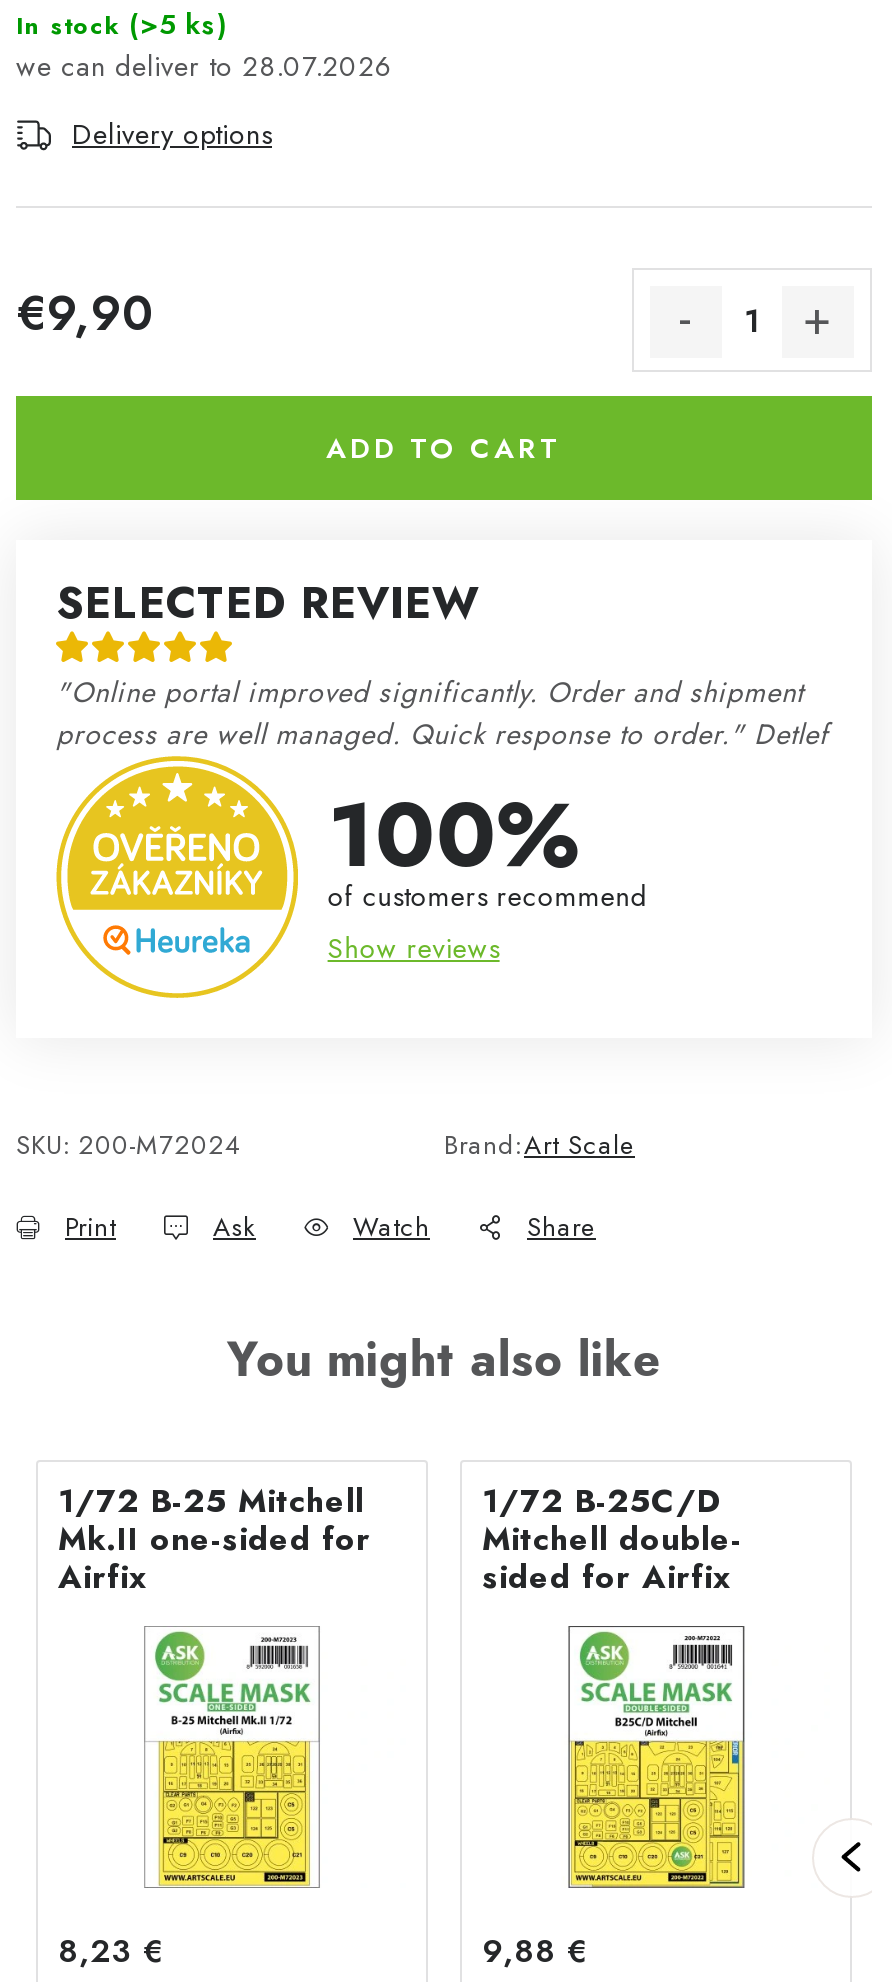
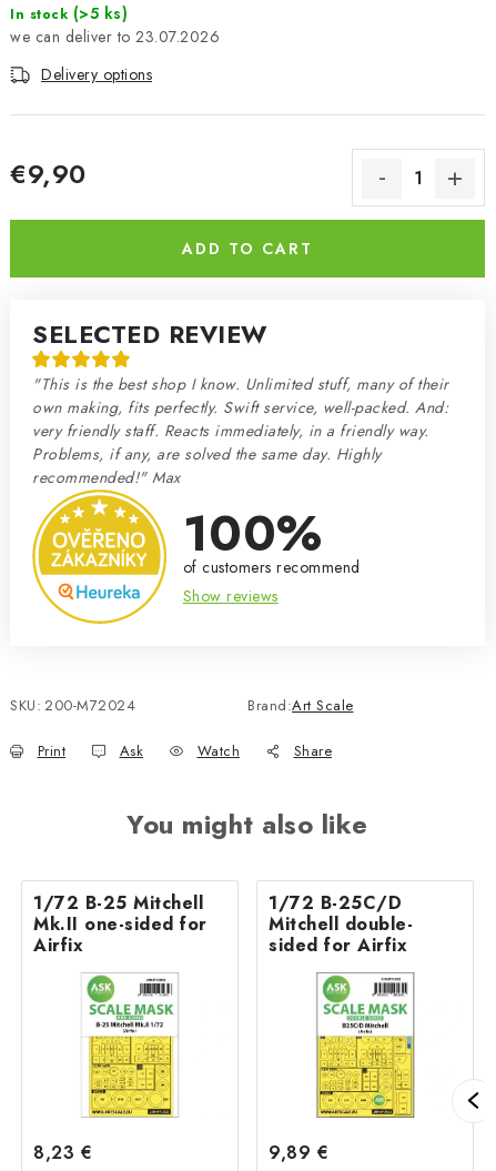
- 28.07.2026
+ 23.07.2026

- "Online portal improved significantly. Order and shipment
- process are well managed. Quick response to order." Detlef
+ "This is the best shop I know. Unlimited stuff, many of their
+ own making, fits perfectly. Swift service, well-packed. And:
+ very friendly staff. Reacts immediately, in a friendly way.
+ Problems, if any, are solved the same day. Highly
+ recommended!" Max

- 9,88 €
+ 9,89 €
